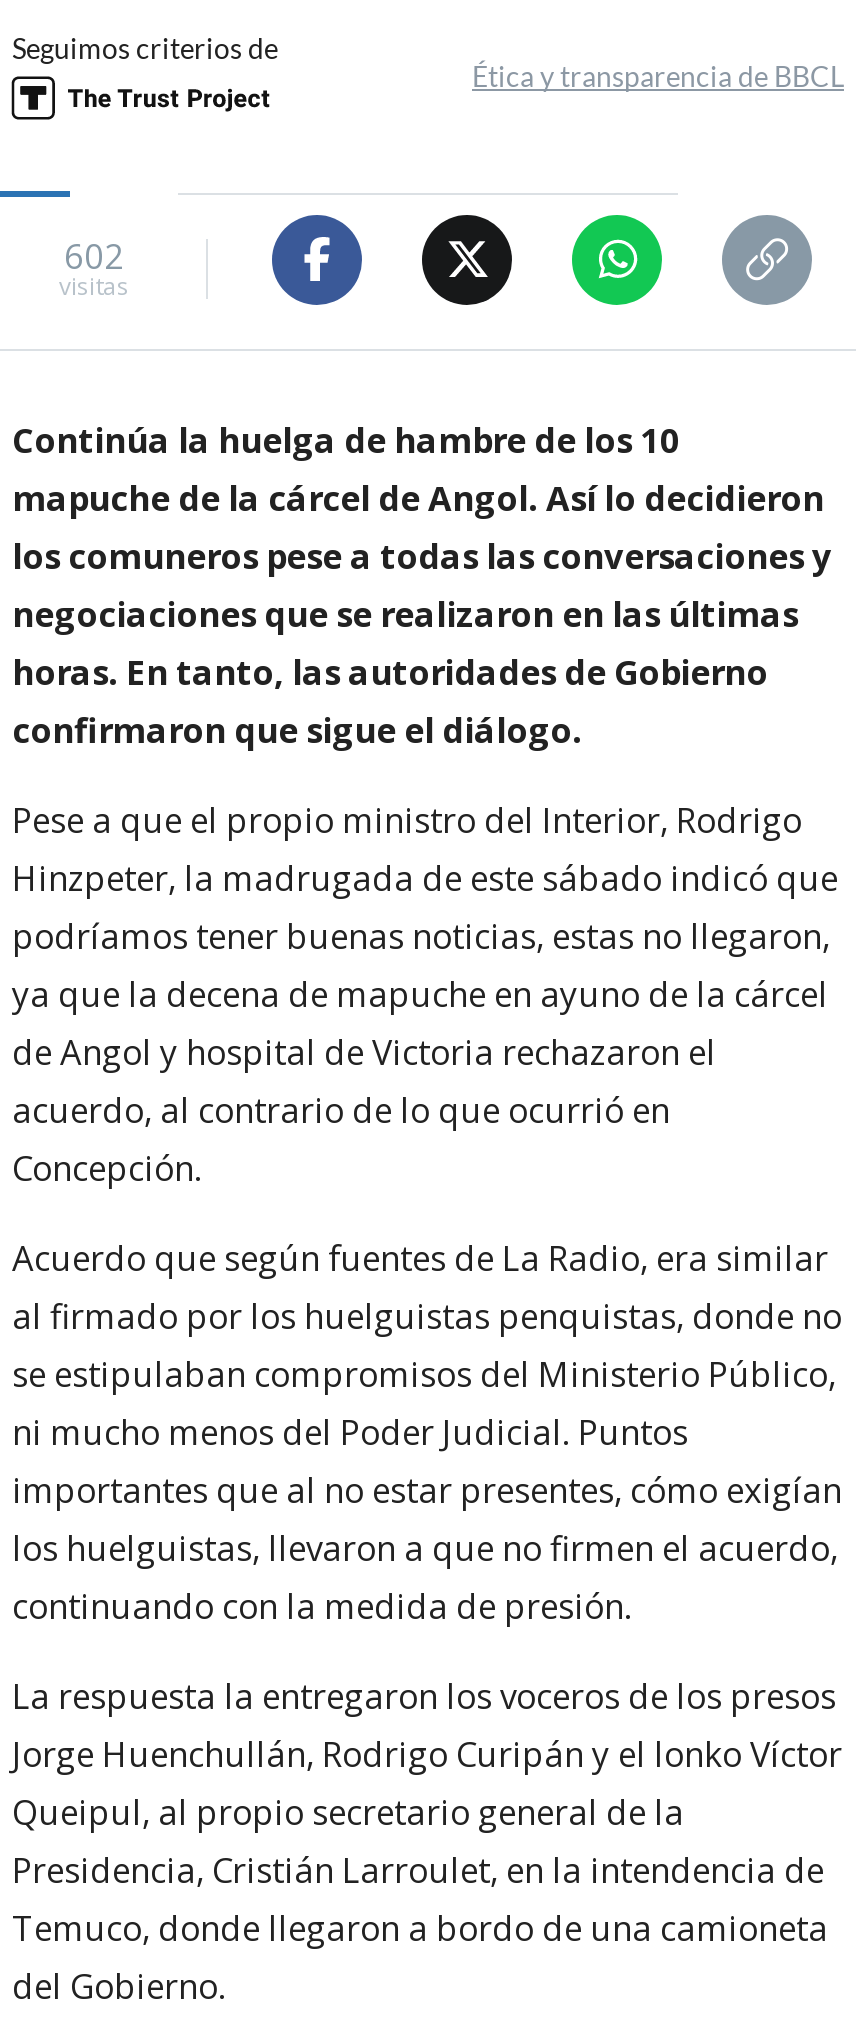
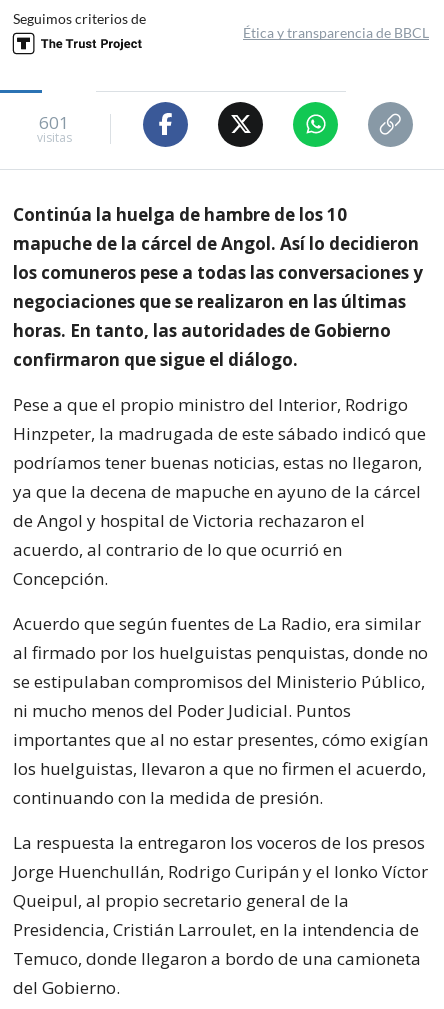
- 602
+ 601
